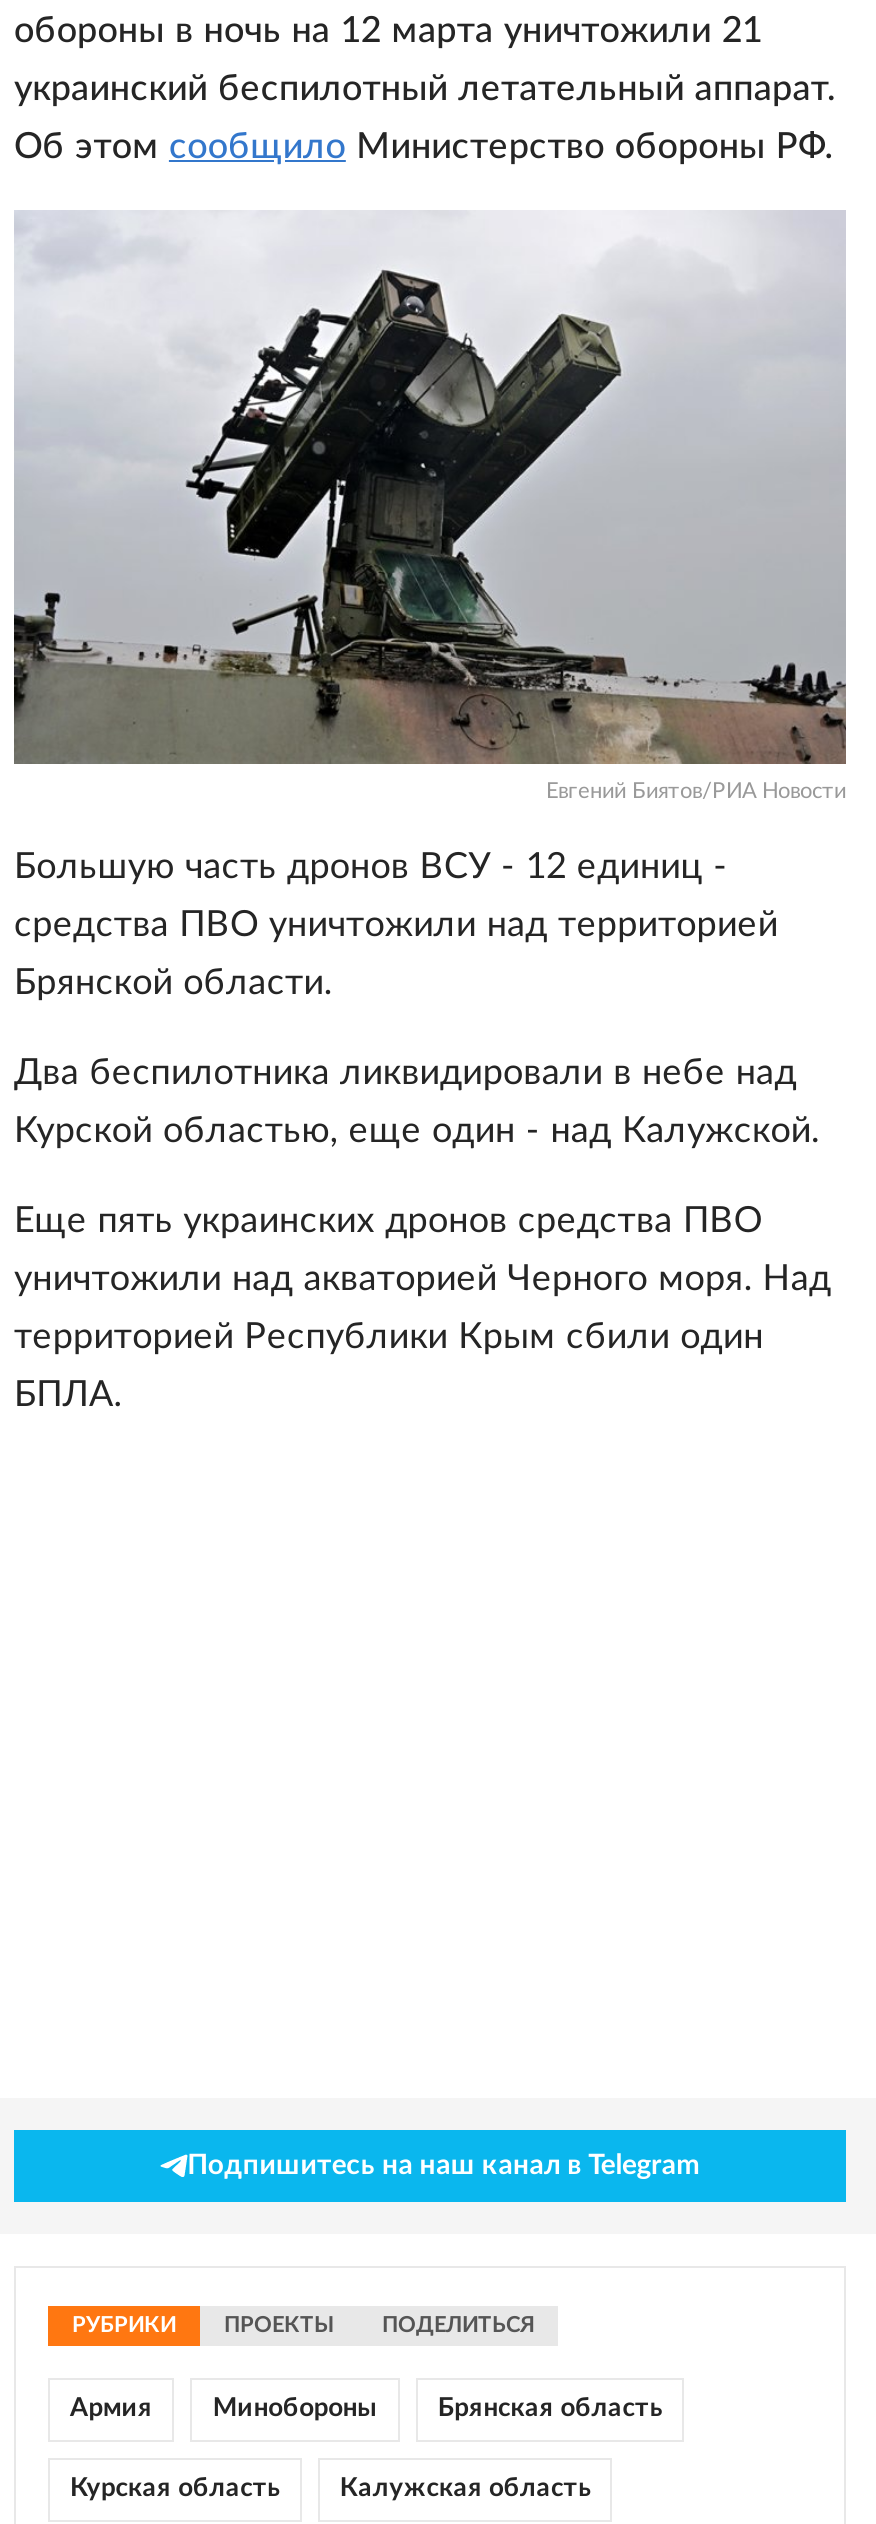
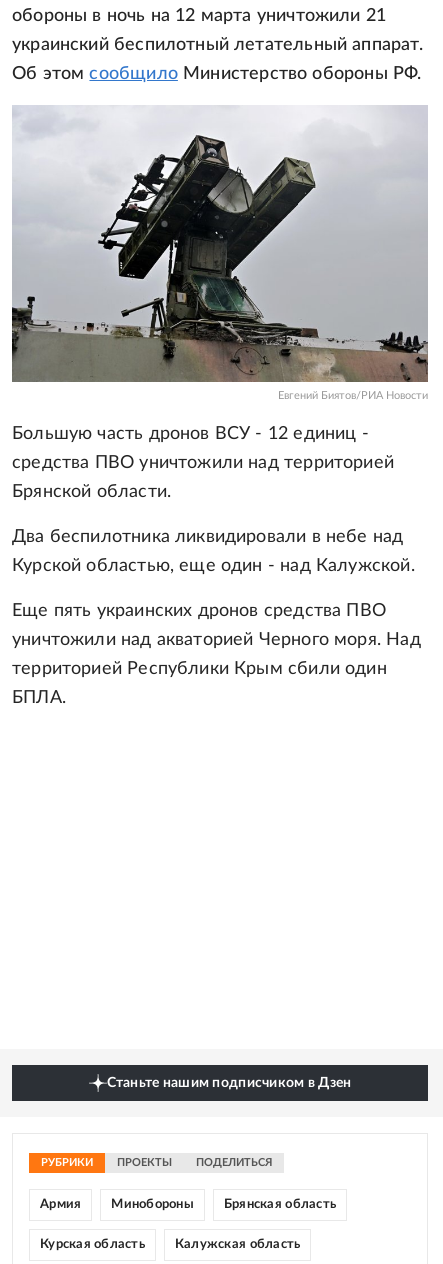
- Подпишитесь на наш канал в Telegram
+ Станьте нашим подписчиком в Дзен
